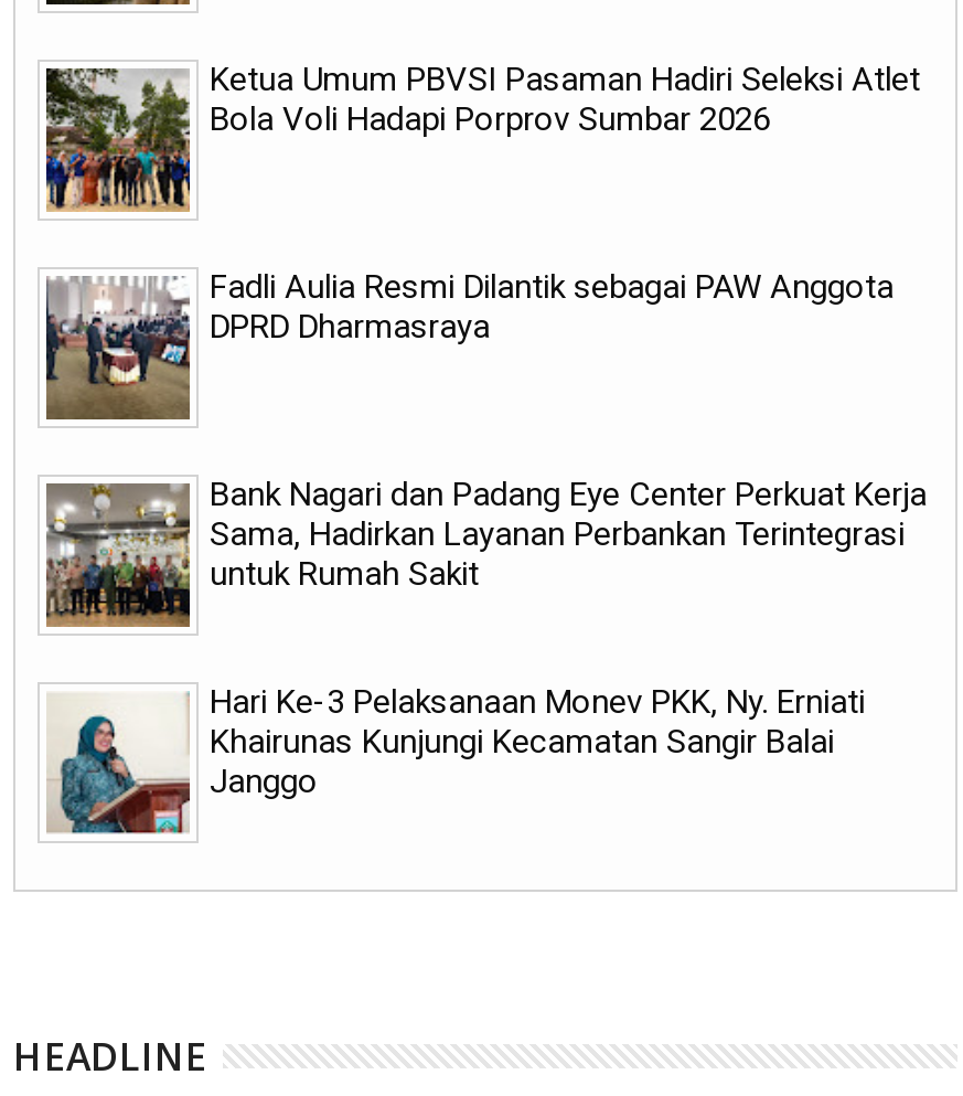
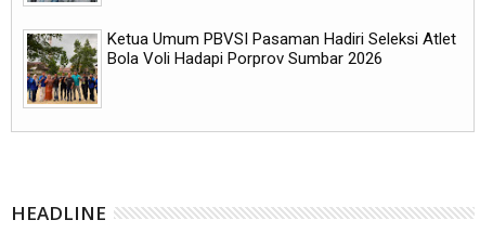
- [image]
- Fadli Aulia Resmi Dilantik sebagai PAW Anggota
- DPRD Dharmasraya

- [image]
- Bank Nagari dan Padang Eye Center Perkuat Kerja
- Sama, Hadirkan Layanan Perbankan Terintegrasi
- untuk Rumah Sakit
- Hari Ke-3 Pelaksanaan Monev PKK, Ny. Erniati
- Khairunas Kunjungi Kecamatan Sangir Balai
- Janggo

- [image]
